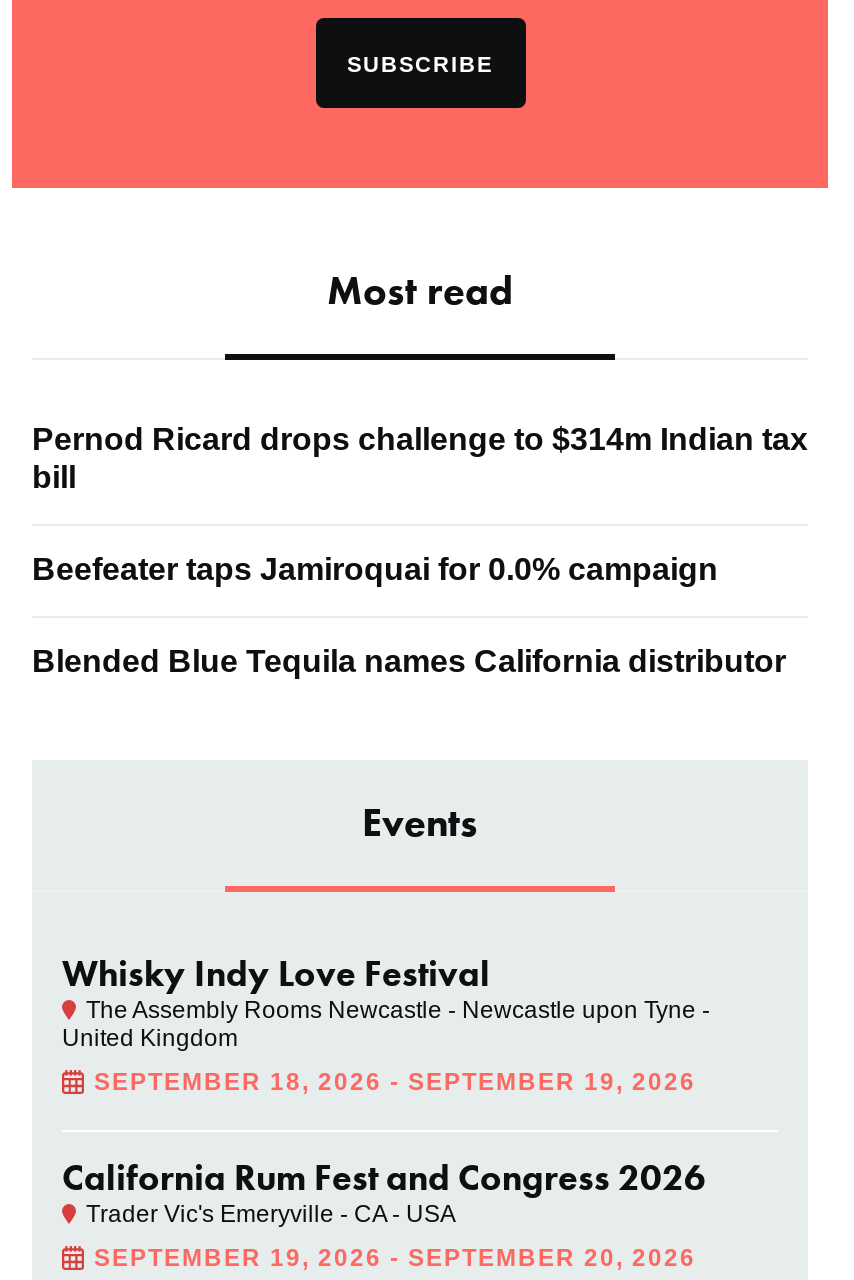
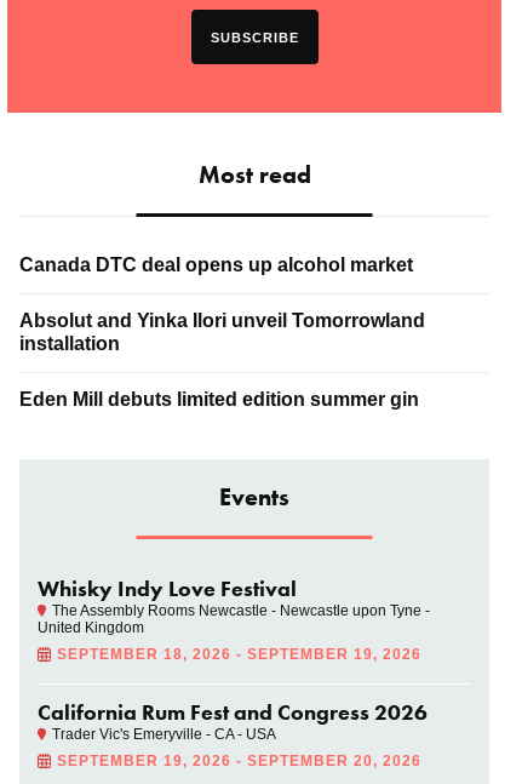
- Pernod Ricard drops challenge to $314m Indian tax
- bill
+ Canada DTC deal opens up alcohol market

- Beefeater taps Jamiroquai for 0.0% campaign
+ Absolut and Yinka Ilori unveil Tomorrowland
+ installation

- Blended Blue Tequila names California distributor
+ Eden Mill debuts limited edition summer gin
